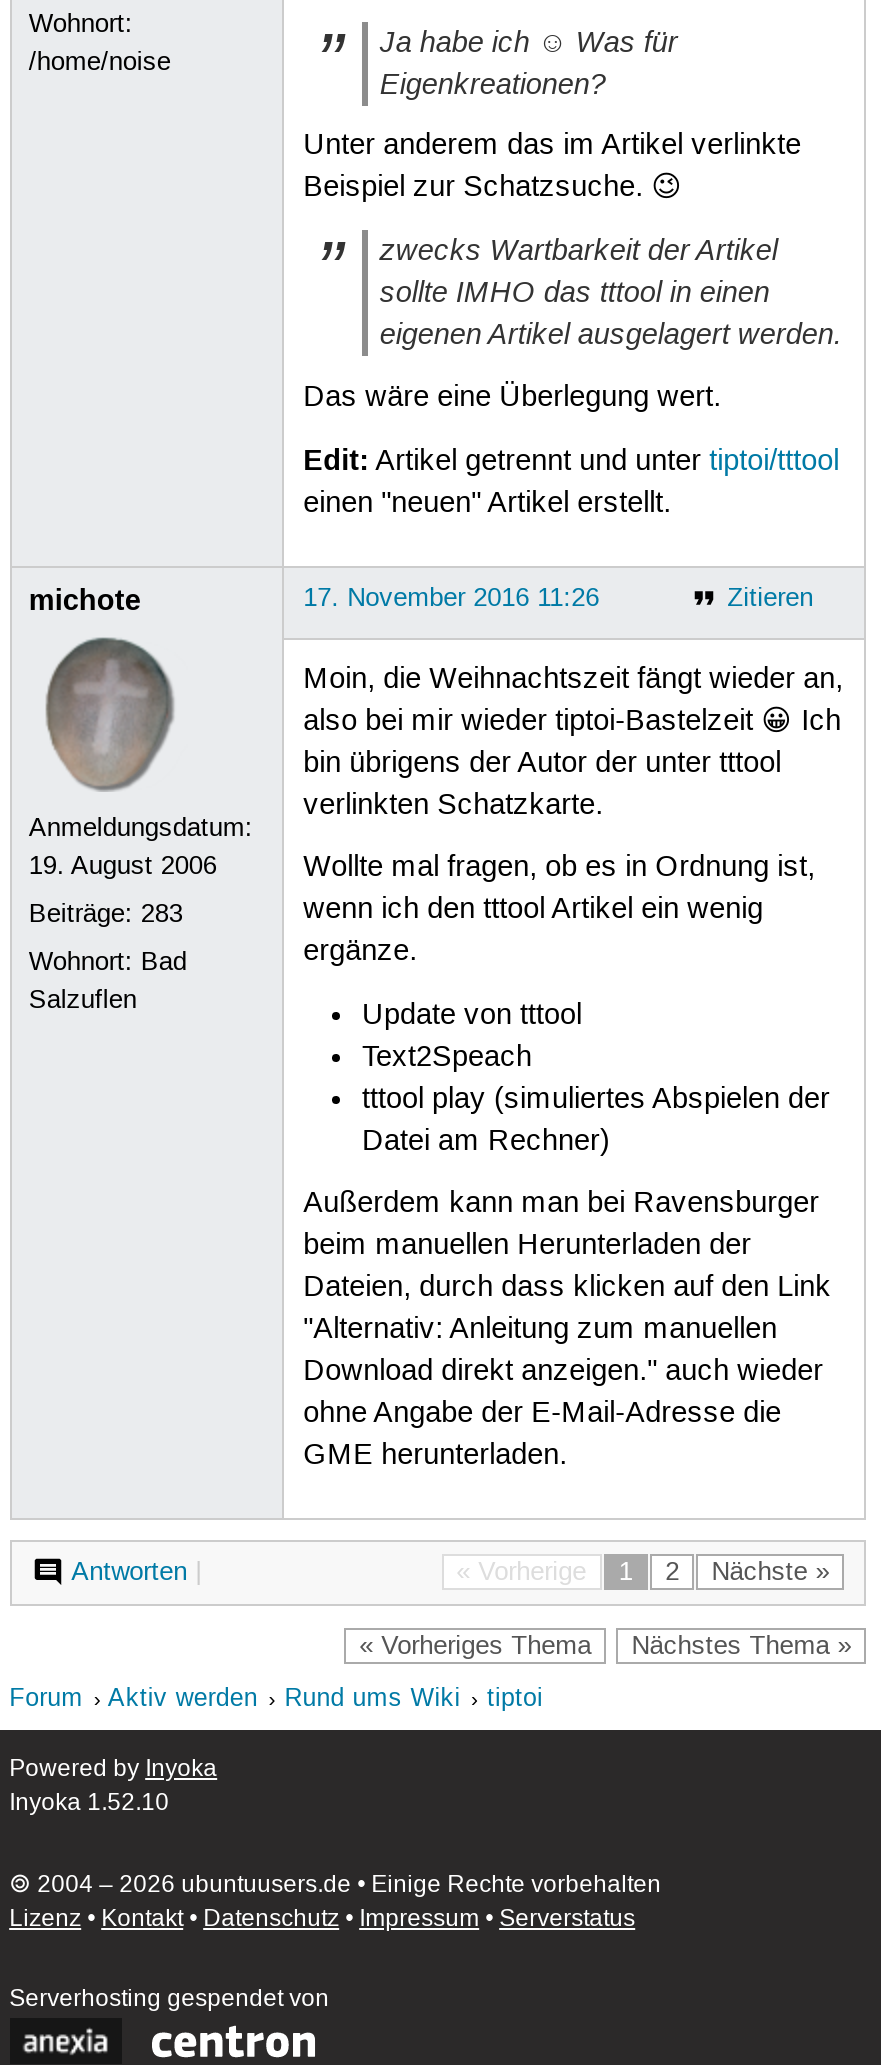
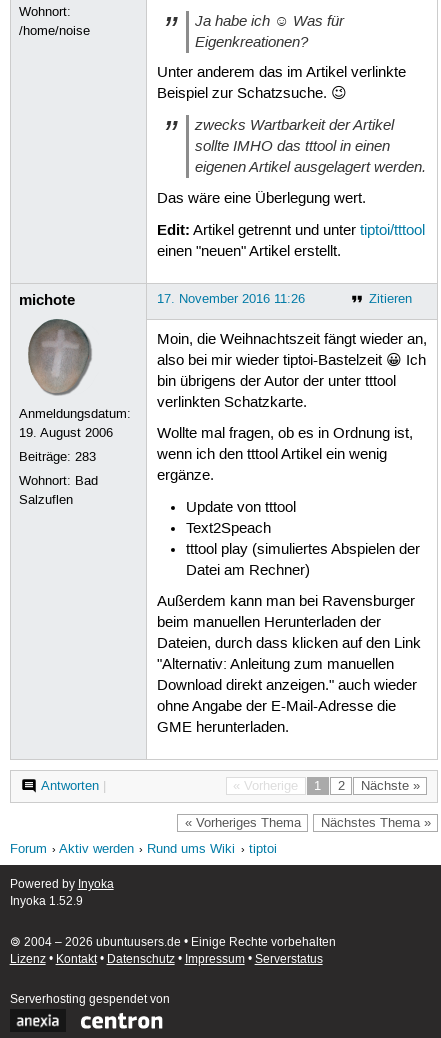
- Inyoka 1.52.10
+ Inyoka 1.52.9
